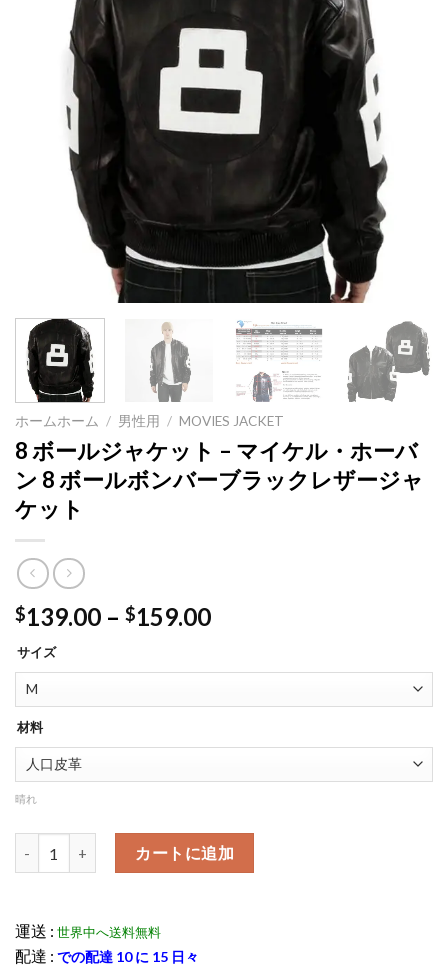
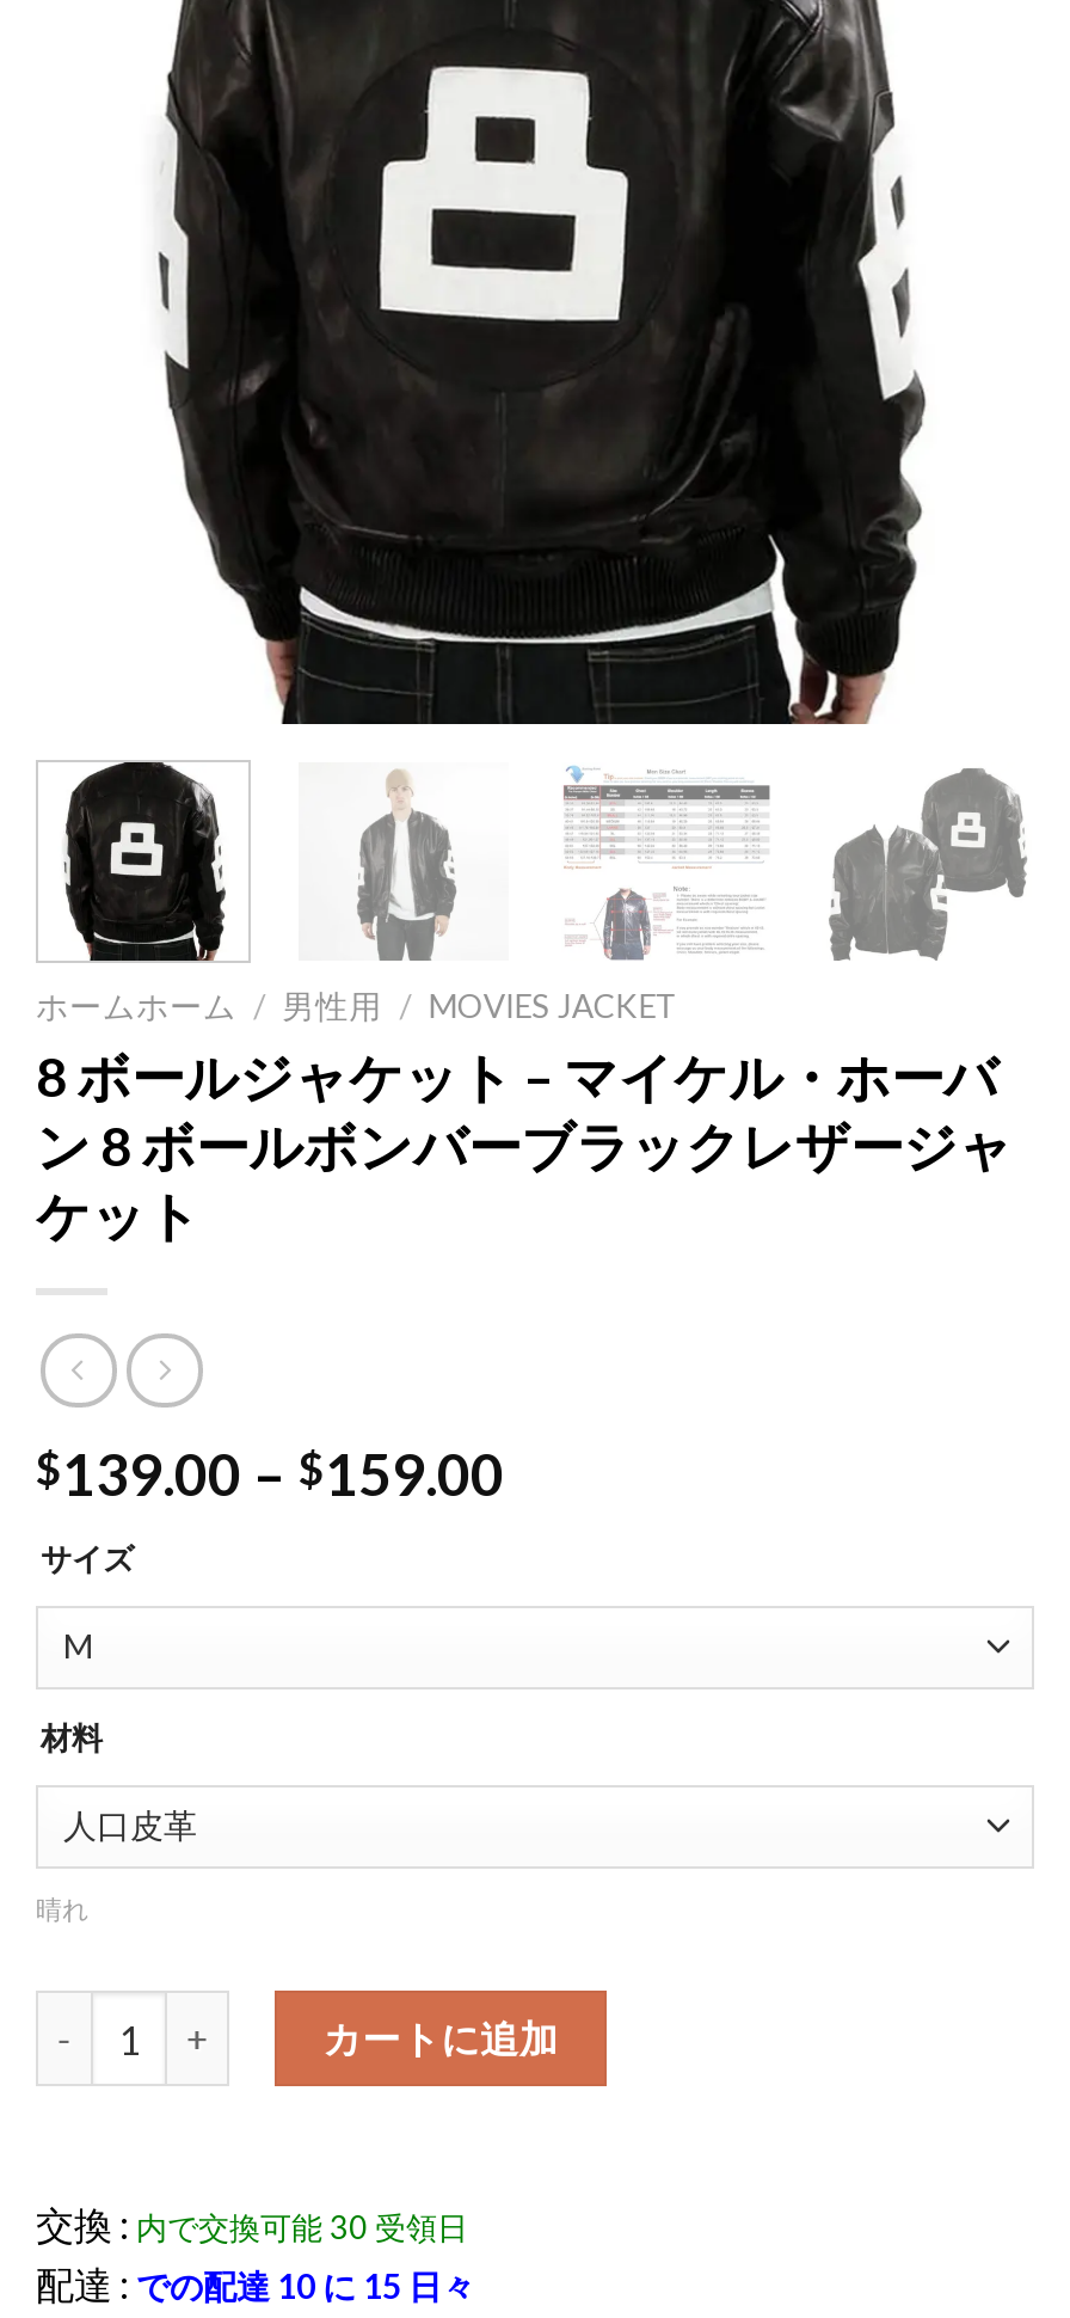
- 運送 : 世界中へ送料無料
+ 交換 : 内で交換可能 30 受領日
